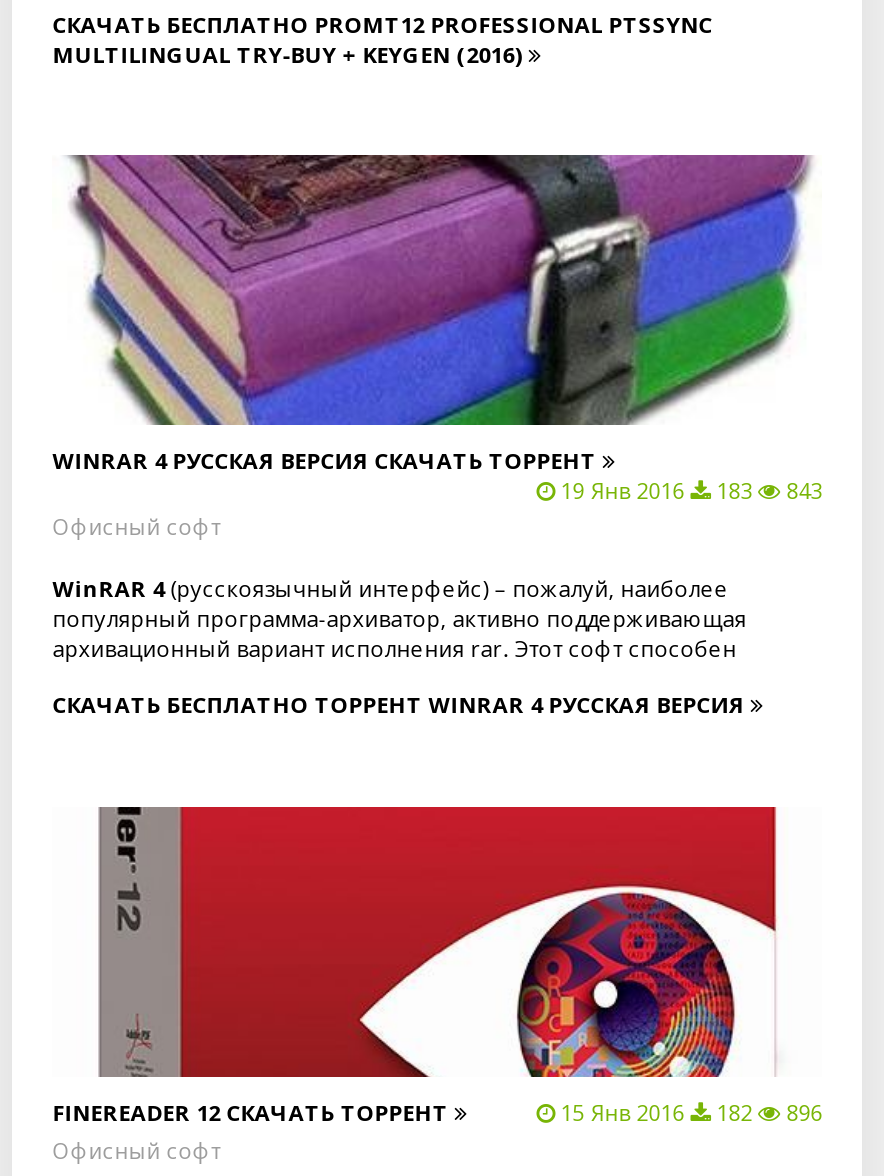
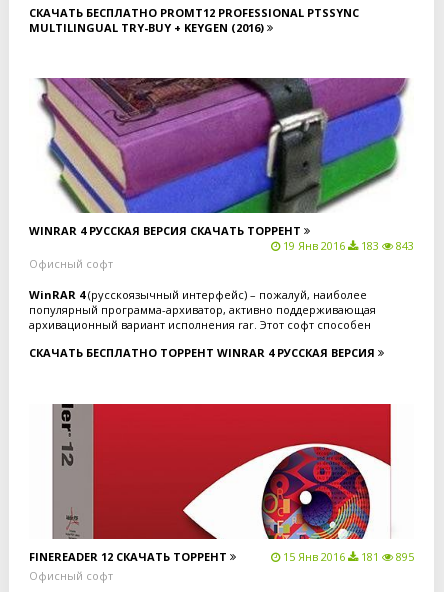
- 182
+ 181

- 896
+ 895
